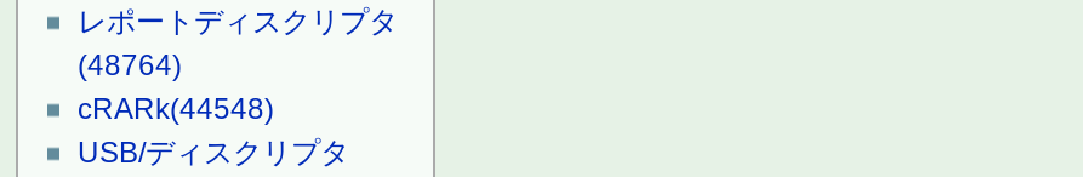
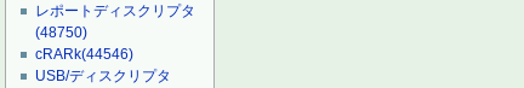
- (48764)
+ (48750)

- cRARk(44548)
+ cRARk(44546)
